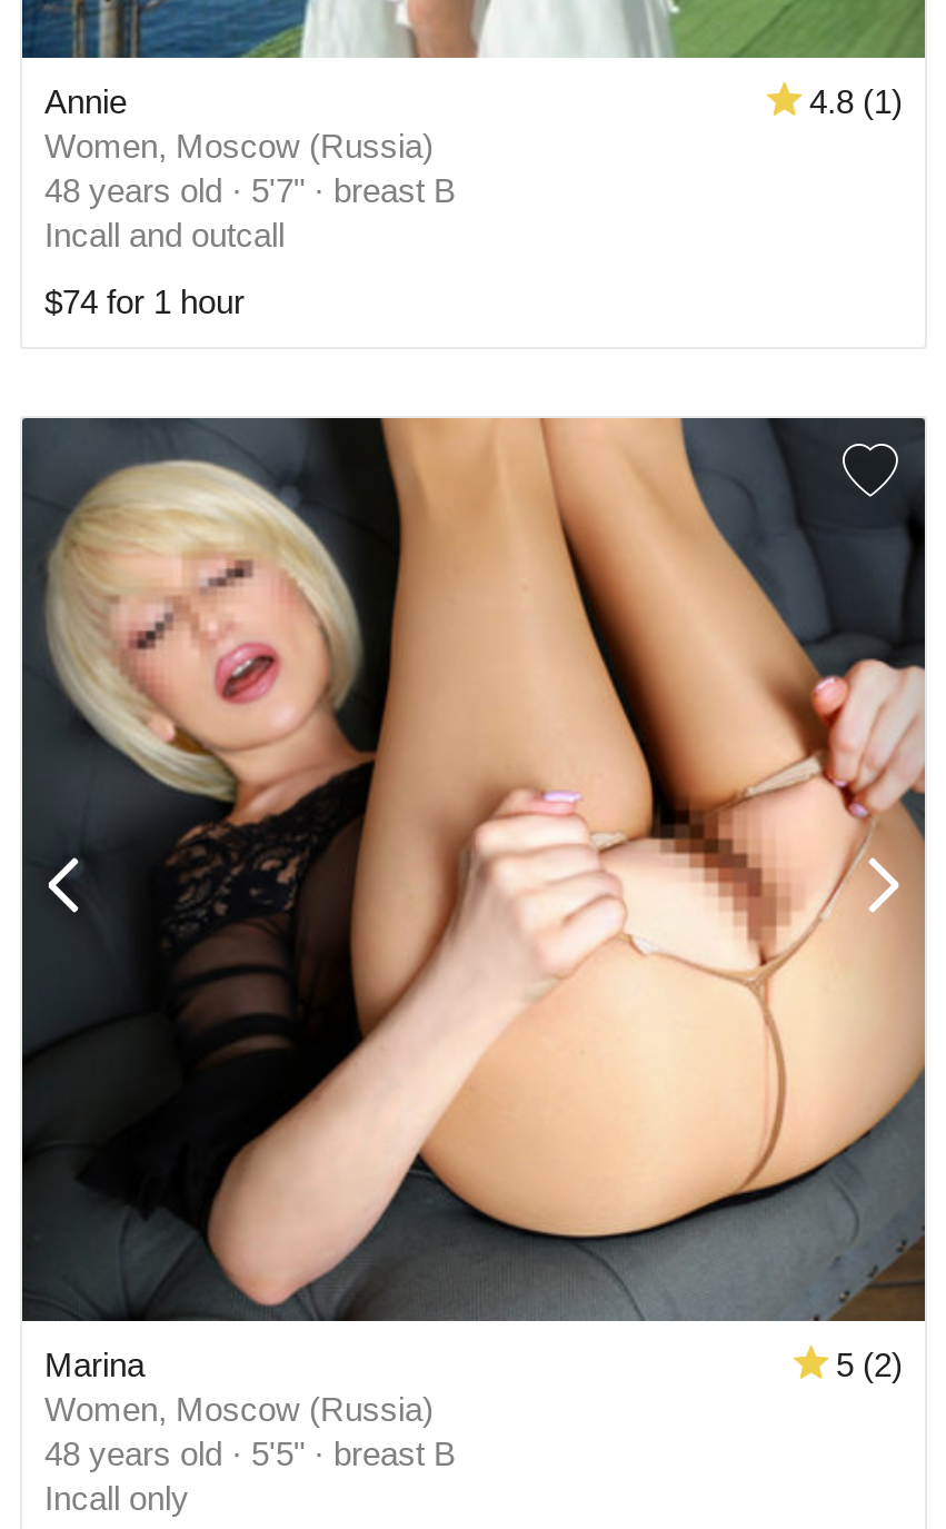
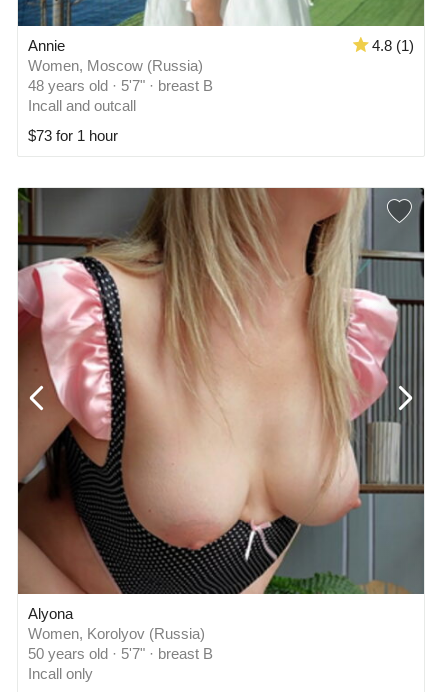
- $74 for 1 hour
+ $73 for 1 hour

- [image]
- Marina
- 5 (2)
- Women, Moscow (Russia)
- 48 years old · 5'5" · breast B
+ [image]
+ Alyona
+ Women, Korolyov (Russia)
+ 50 years old · 5'7" · breast B
